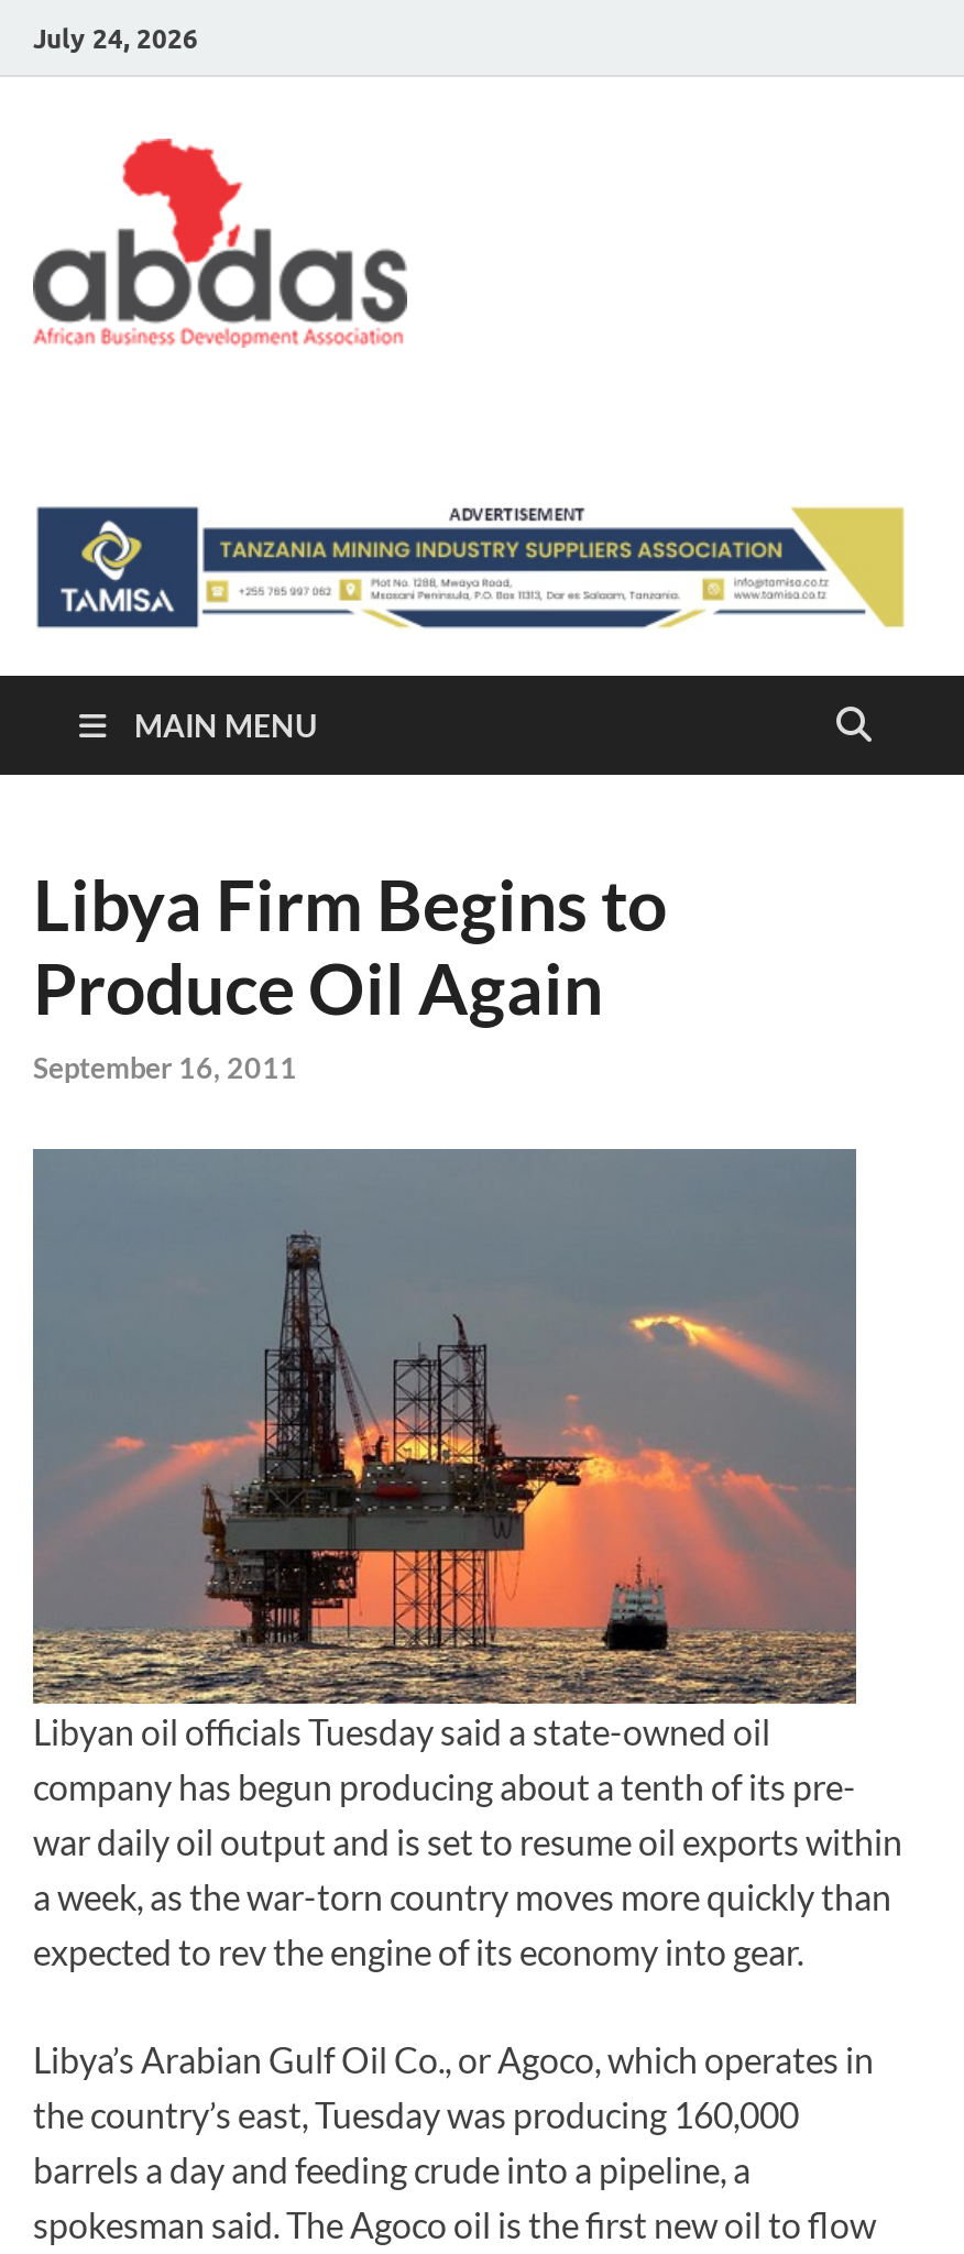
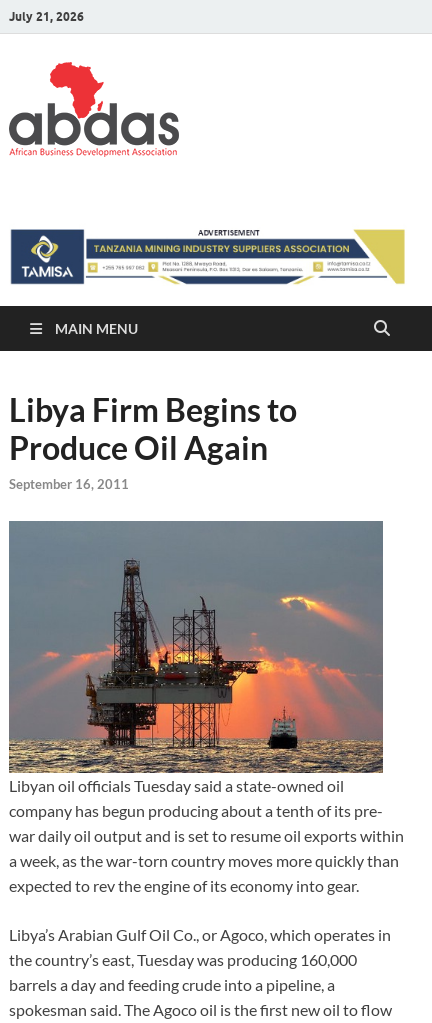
- July 24, 2026
+ July 21, 2026
